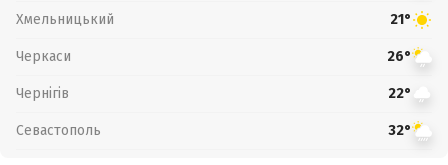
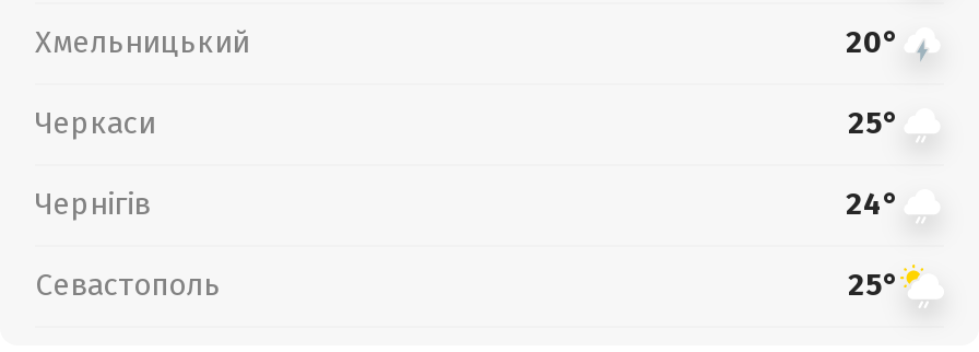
- 21°
+ 20°

- 26°
+ 25°

- 22°
+ 24°

- 32°
+ 25°
